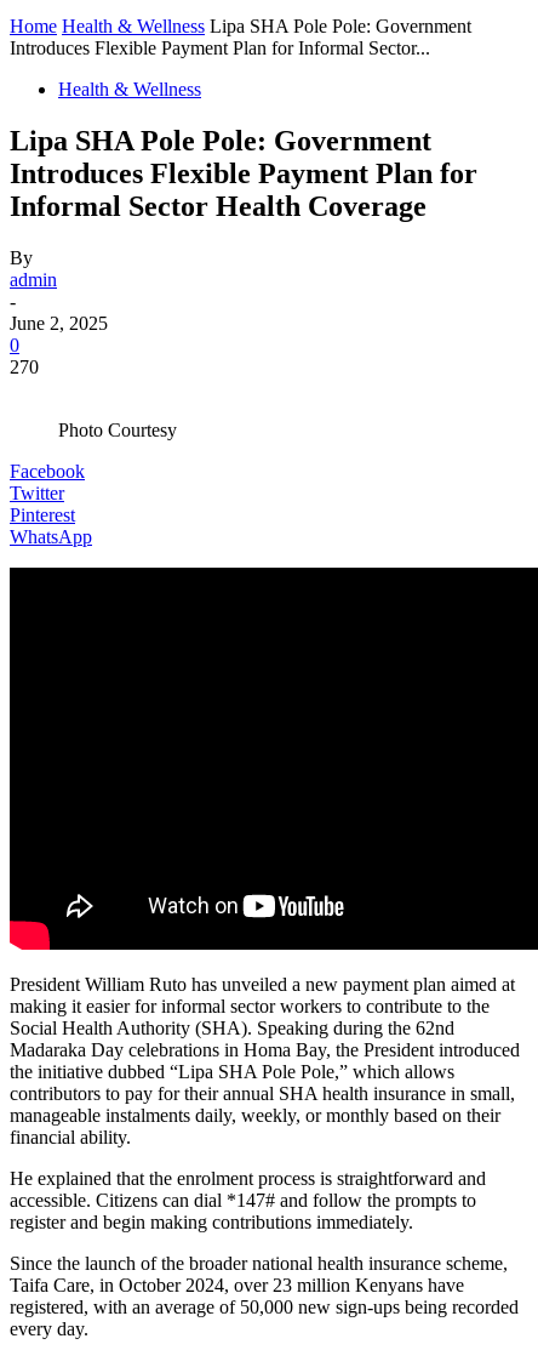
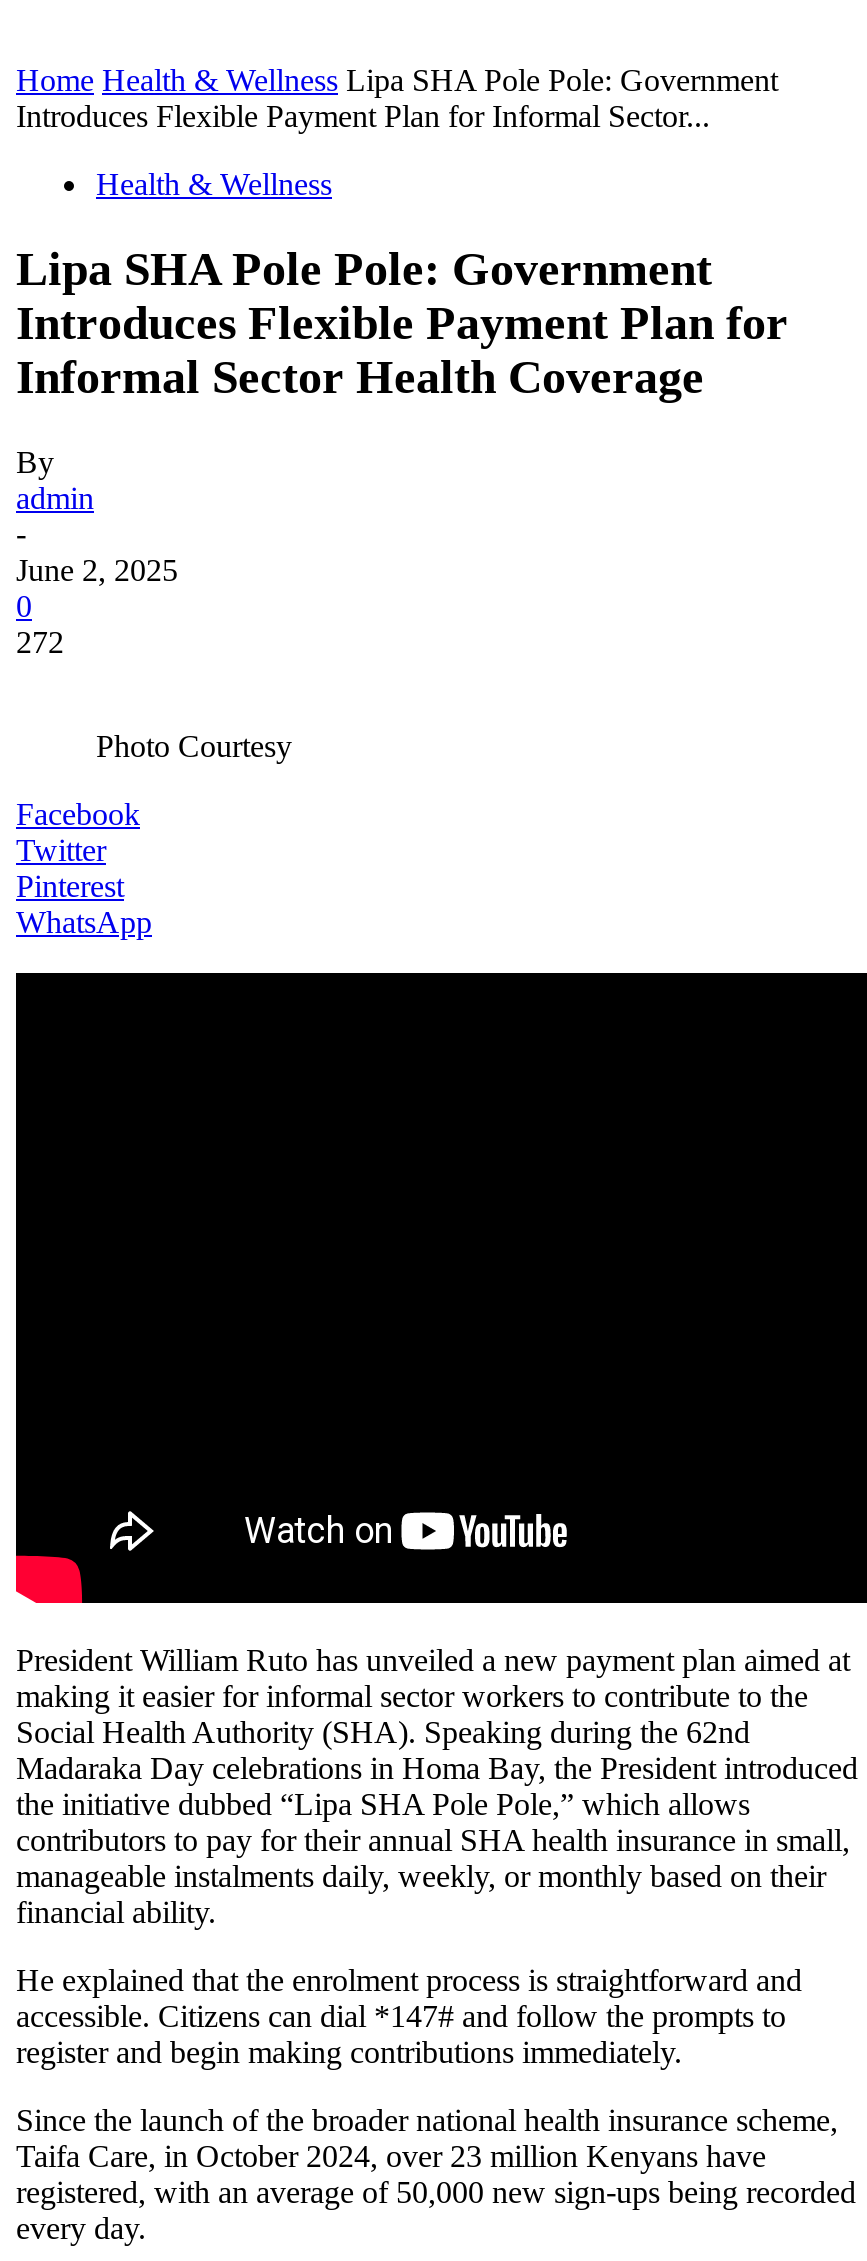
- 270
+ 272
